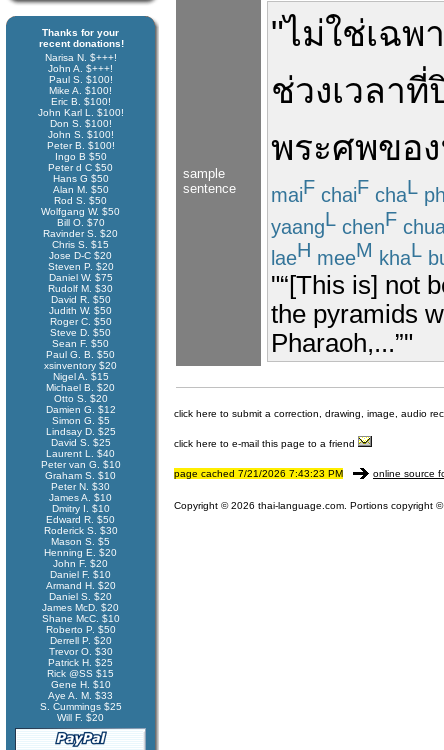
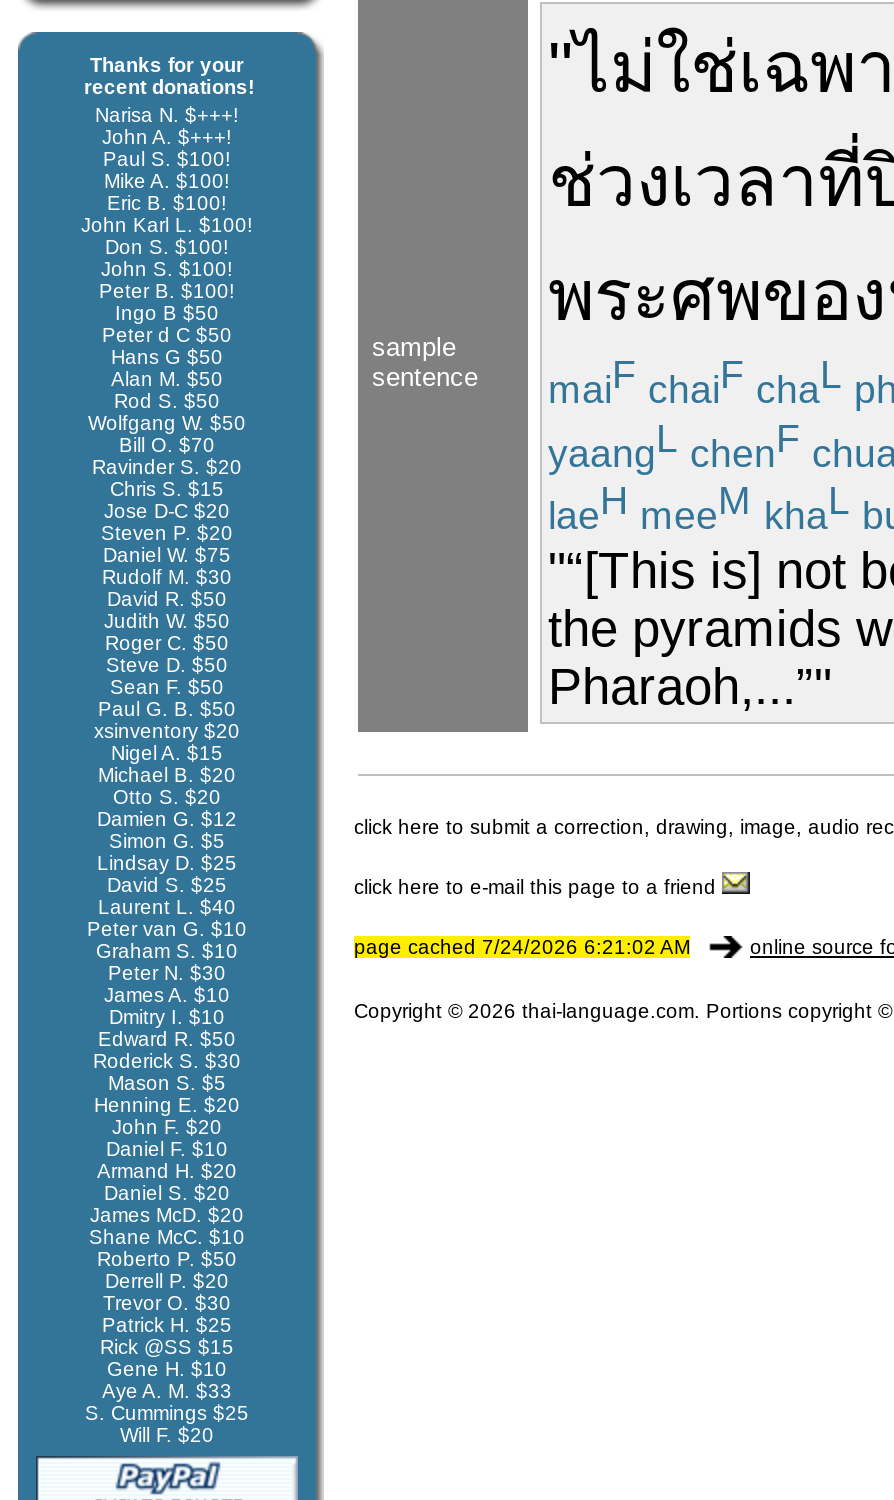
- page cached 7/21/2026 7:43:23 PM
+ page cached 7/24/2026 6:21:02 AM
